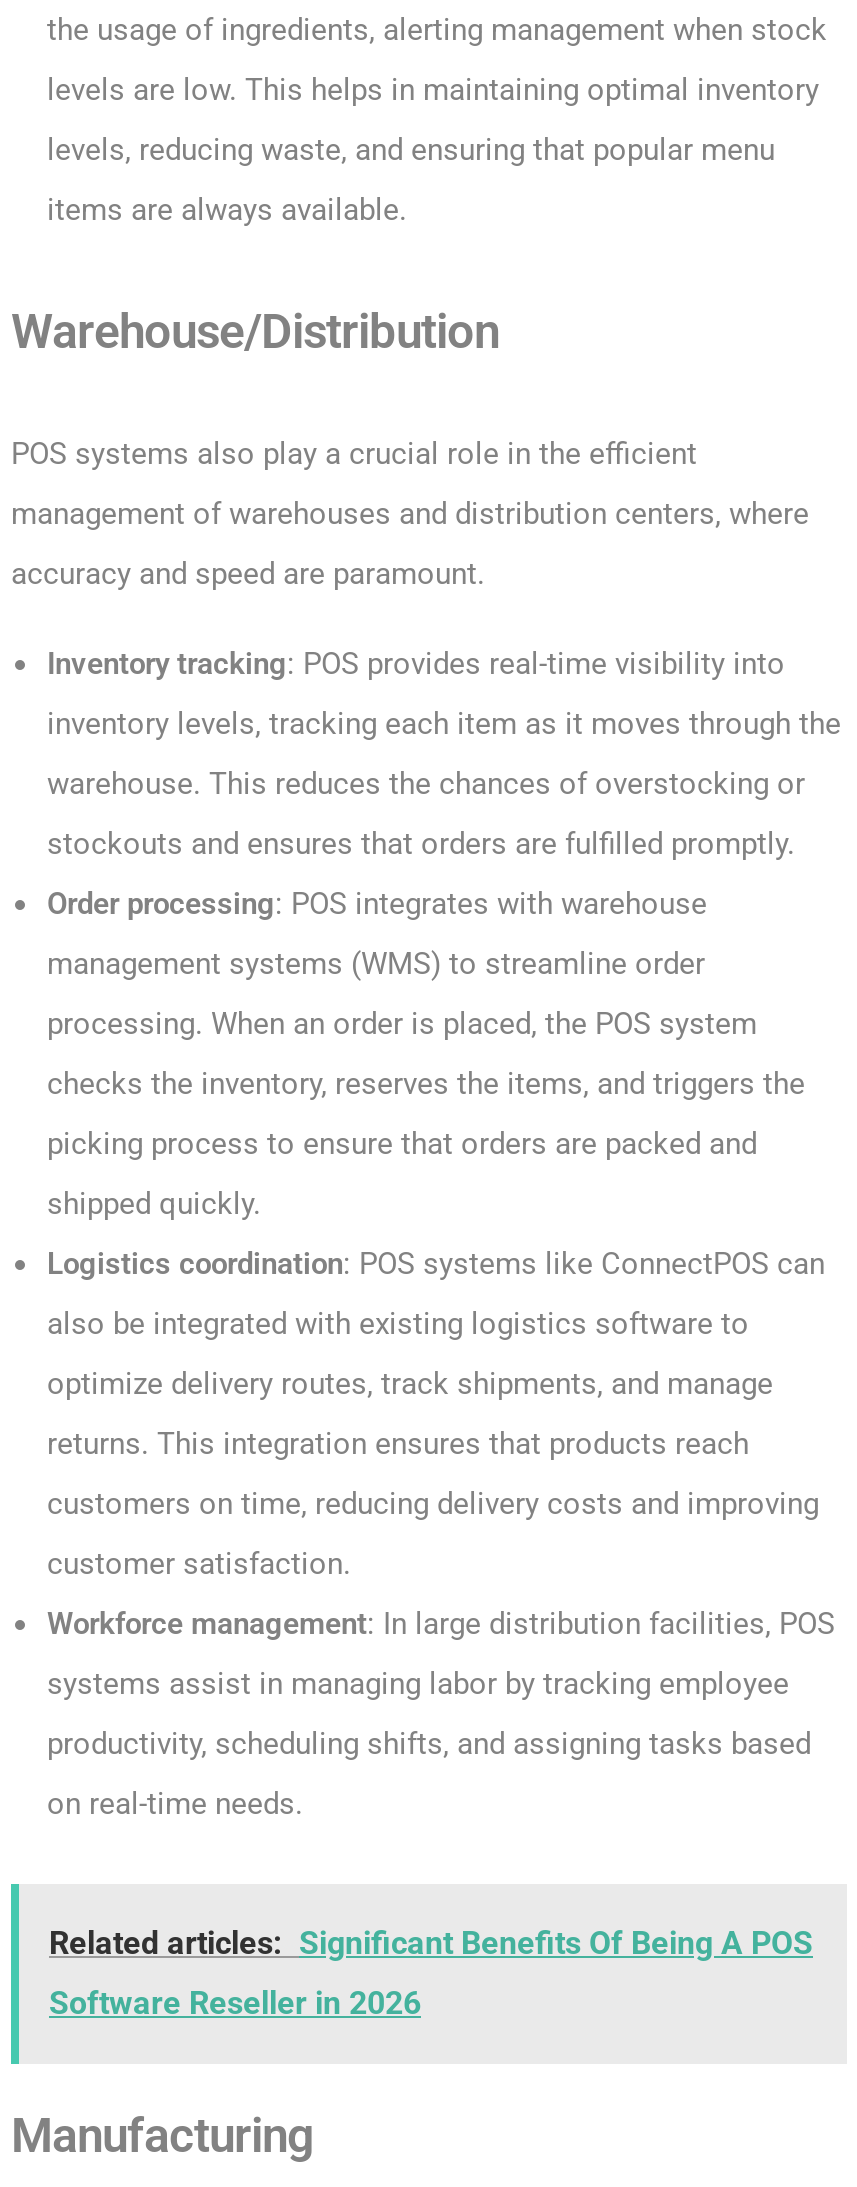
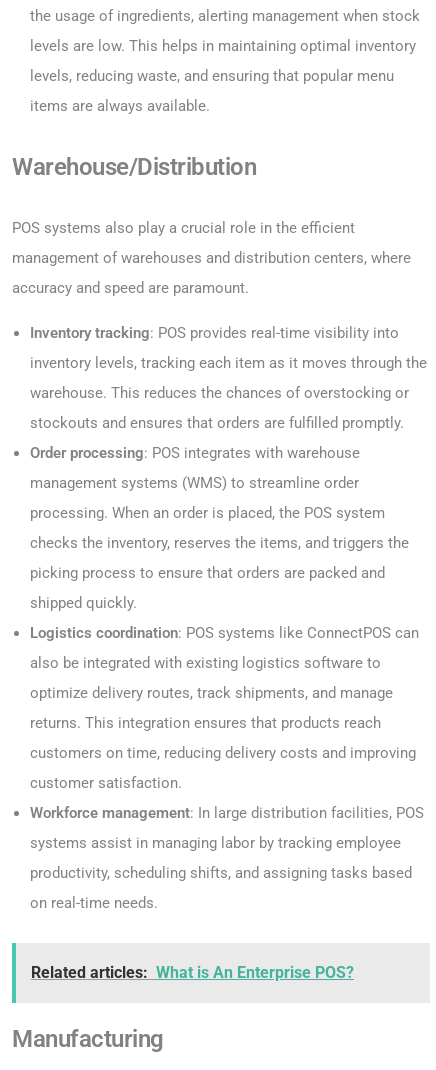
- Related articles: Significant Benefits Of Being A POS
- Software Reseller in 2026
+ Related articles: What is An Enterprise POS?
